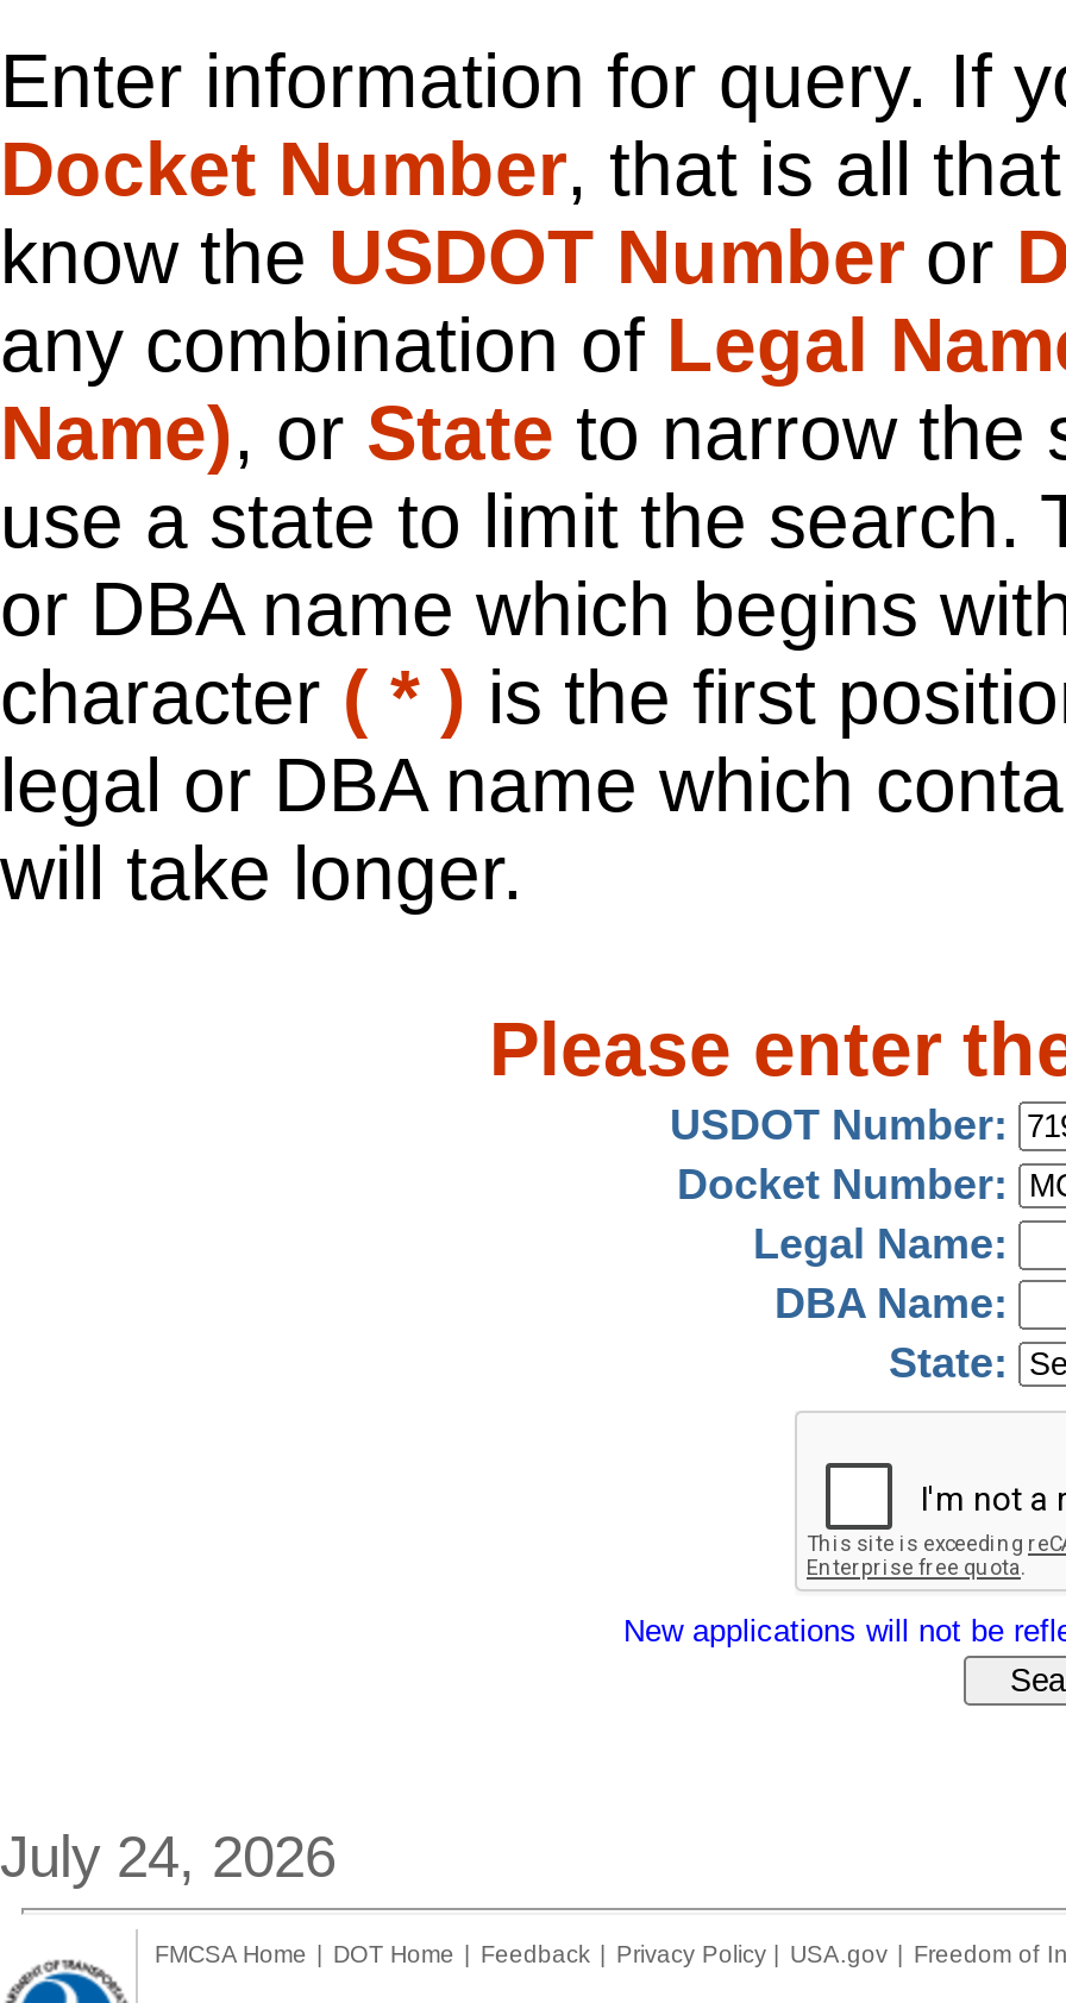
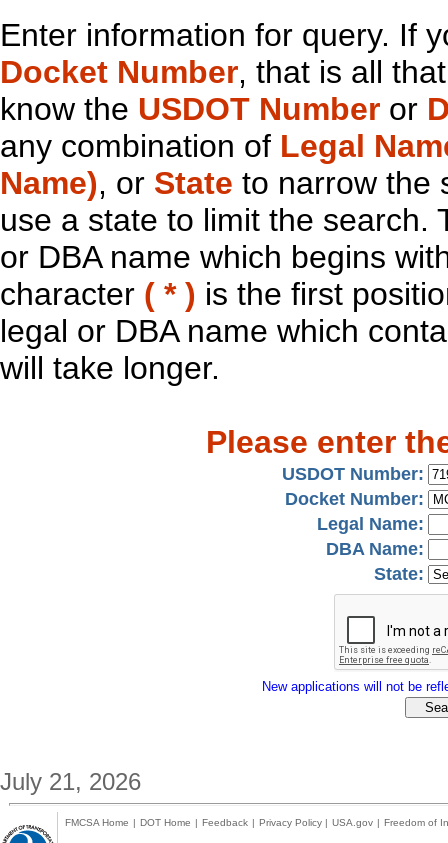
- July 24, 2026
+ July 21, 2026
